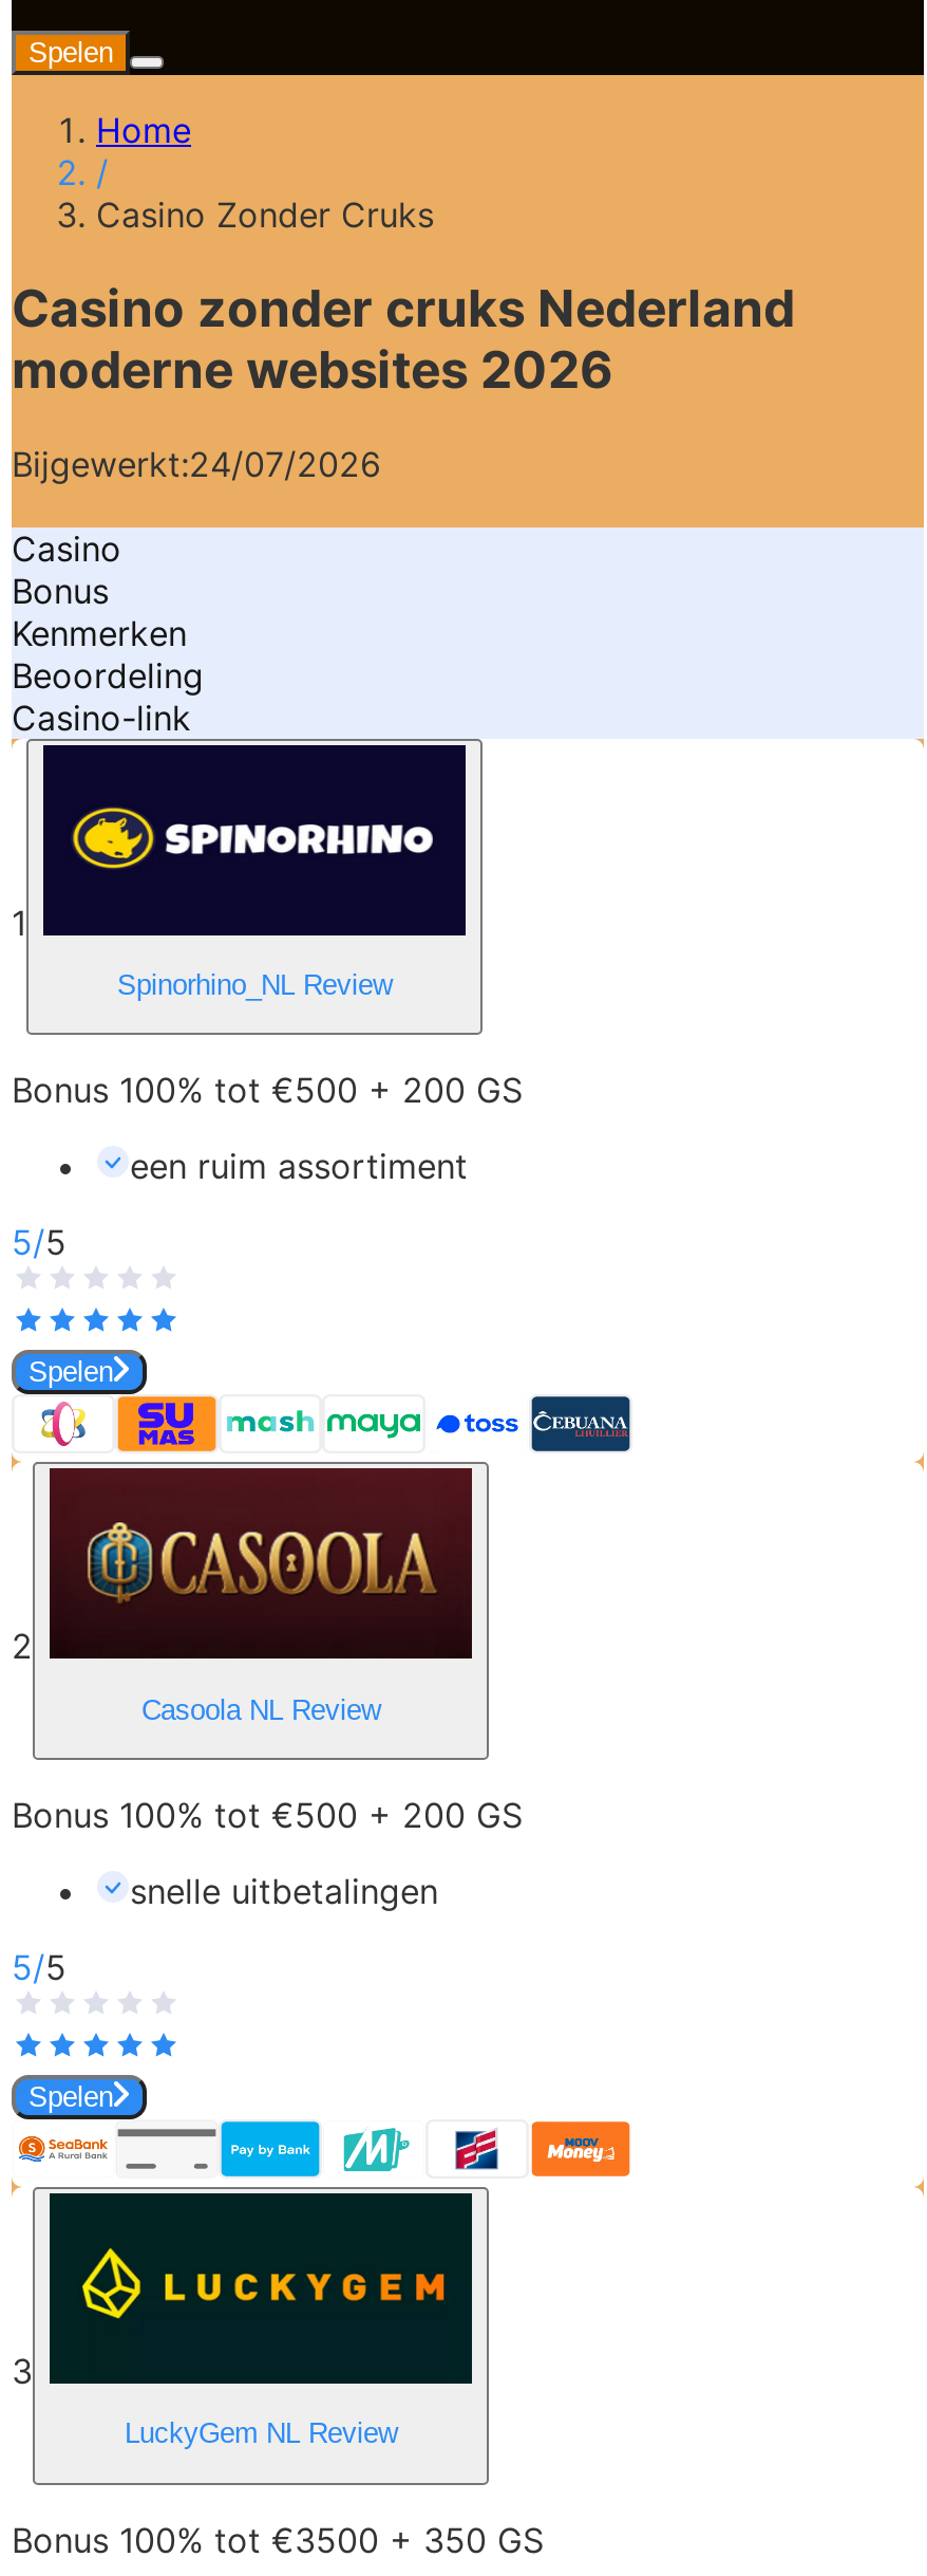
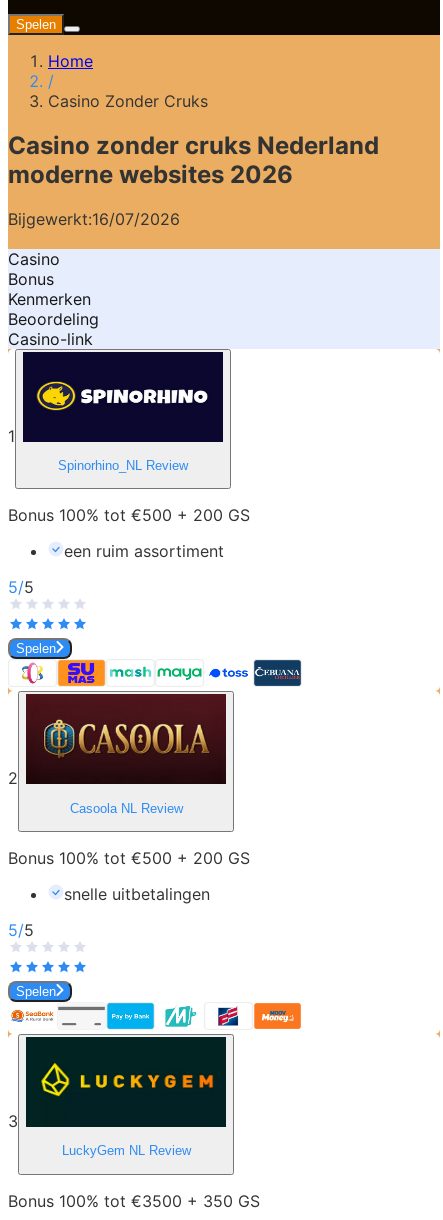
- Bijgewerkt:24/07/2026
+ Bijgewerkt:16/07/2026
